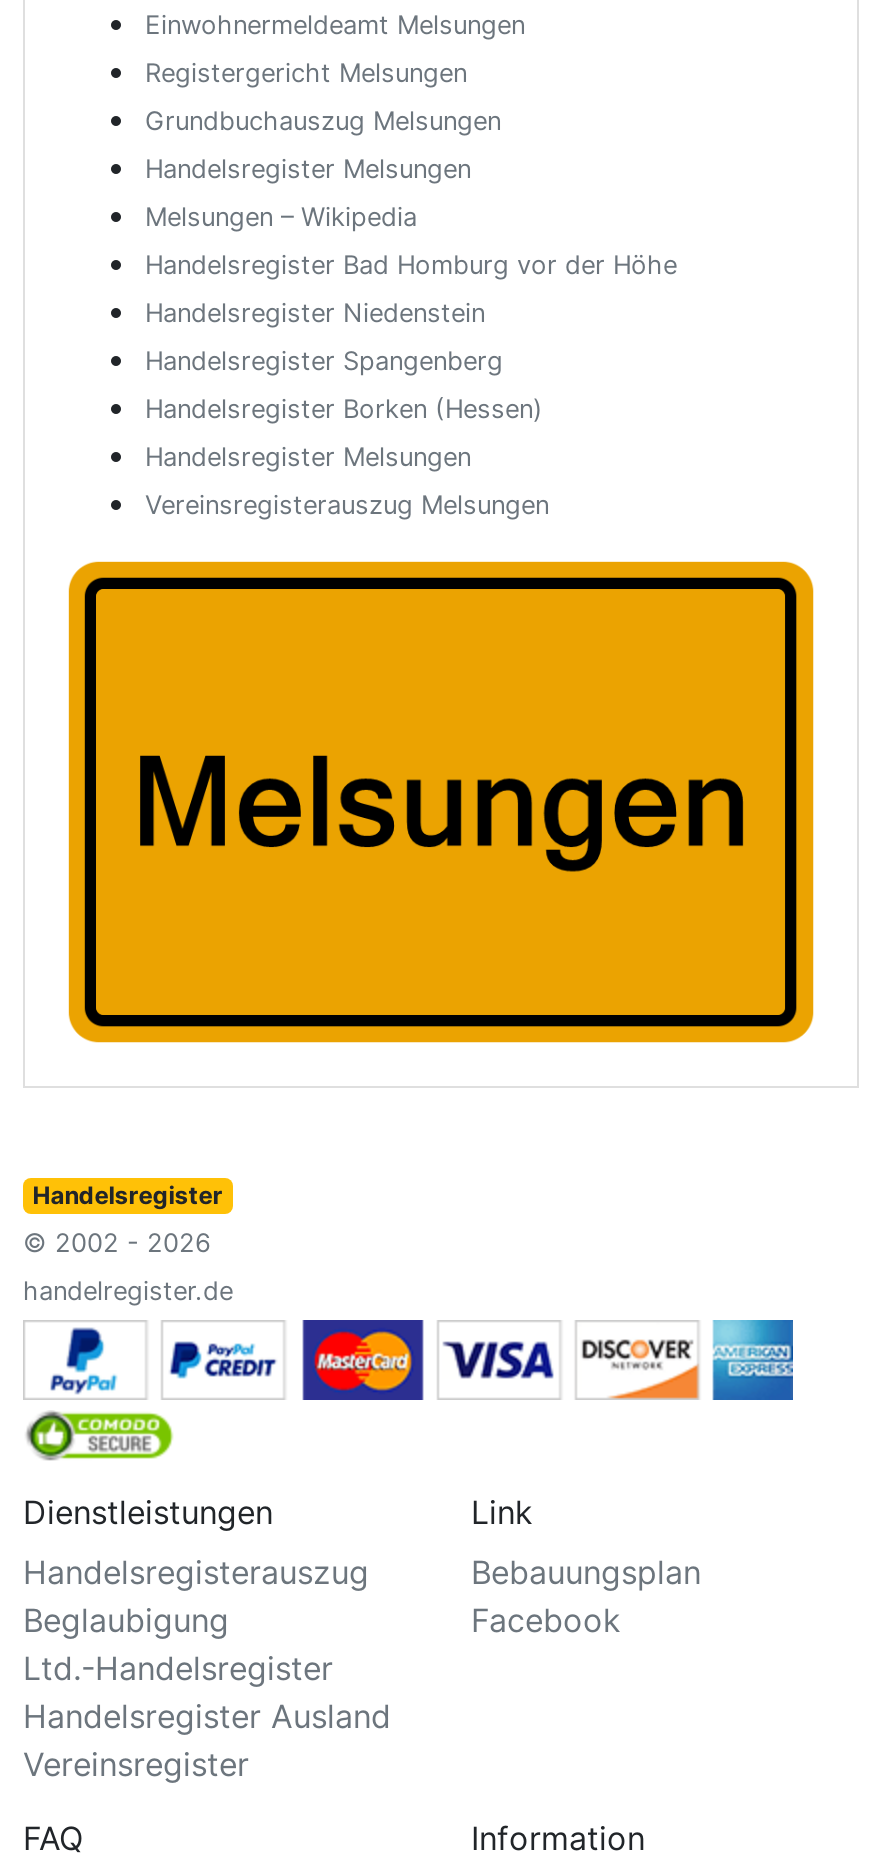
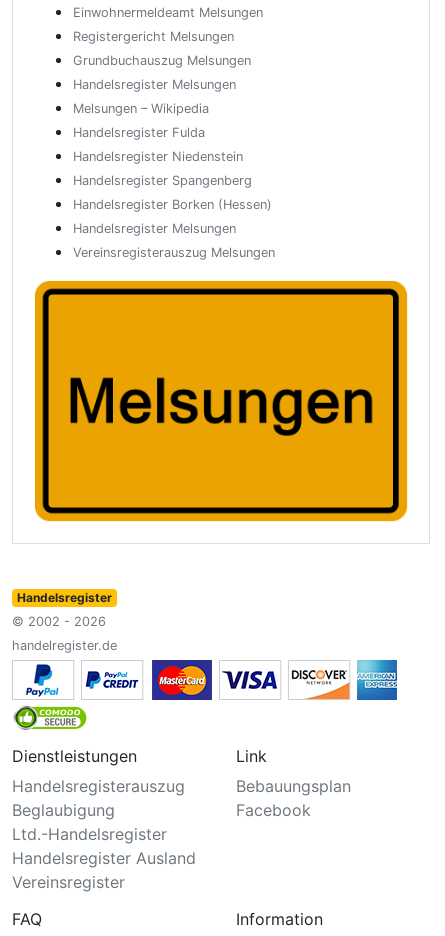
- Handelsregister Bad Homburg vor der Höhe
+ Handelsregister Fulda
